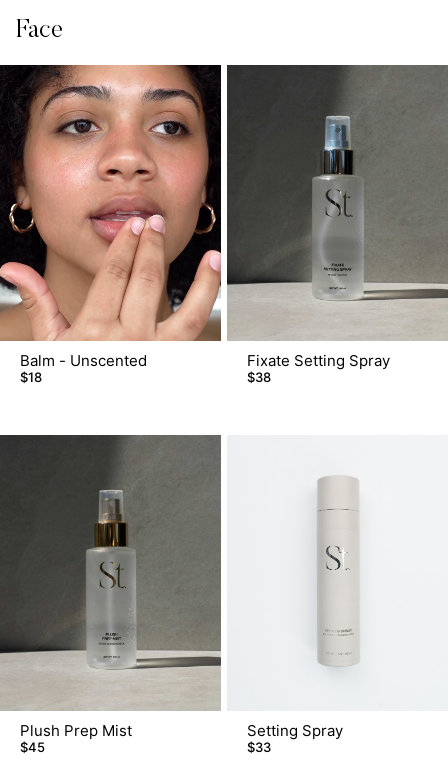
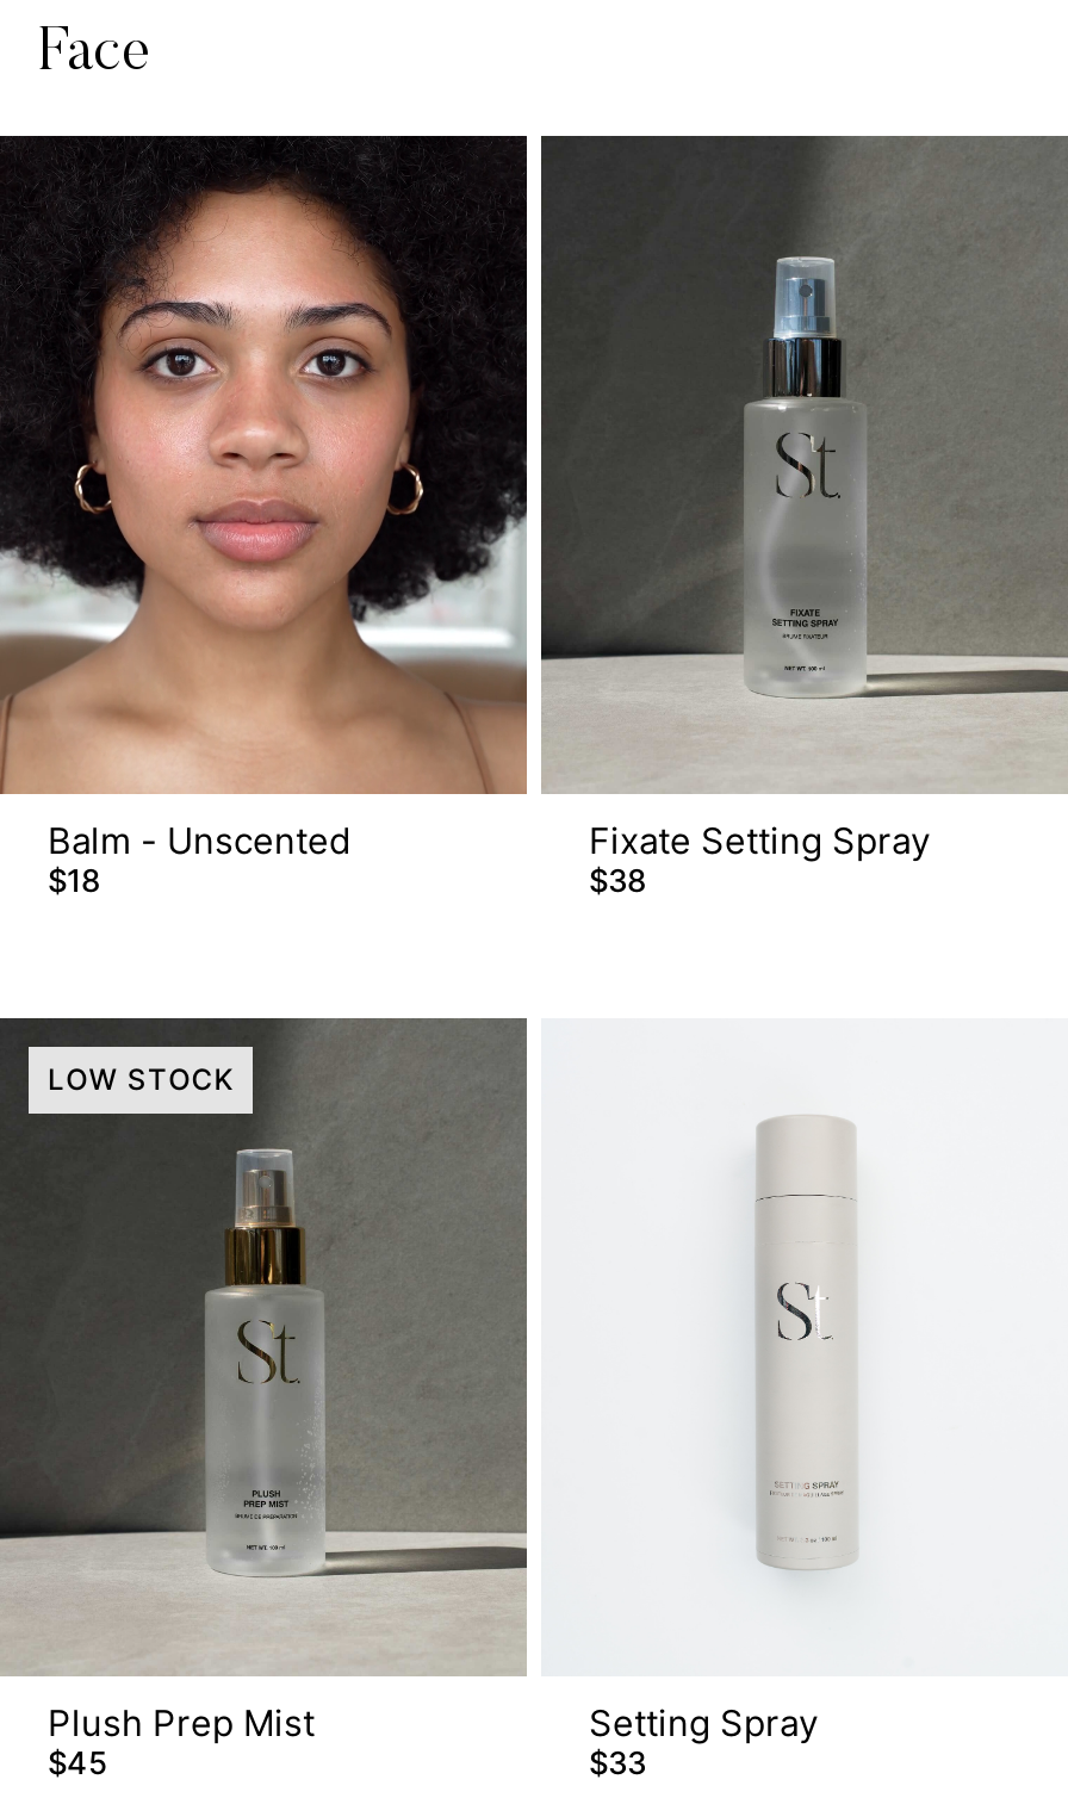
- [image]
+ [image]

+ LOW STOCK
